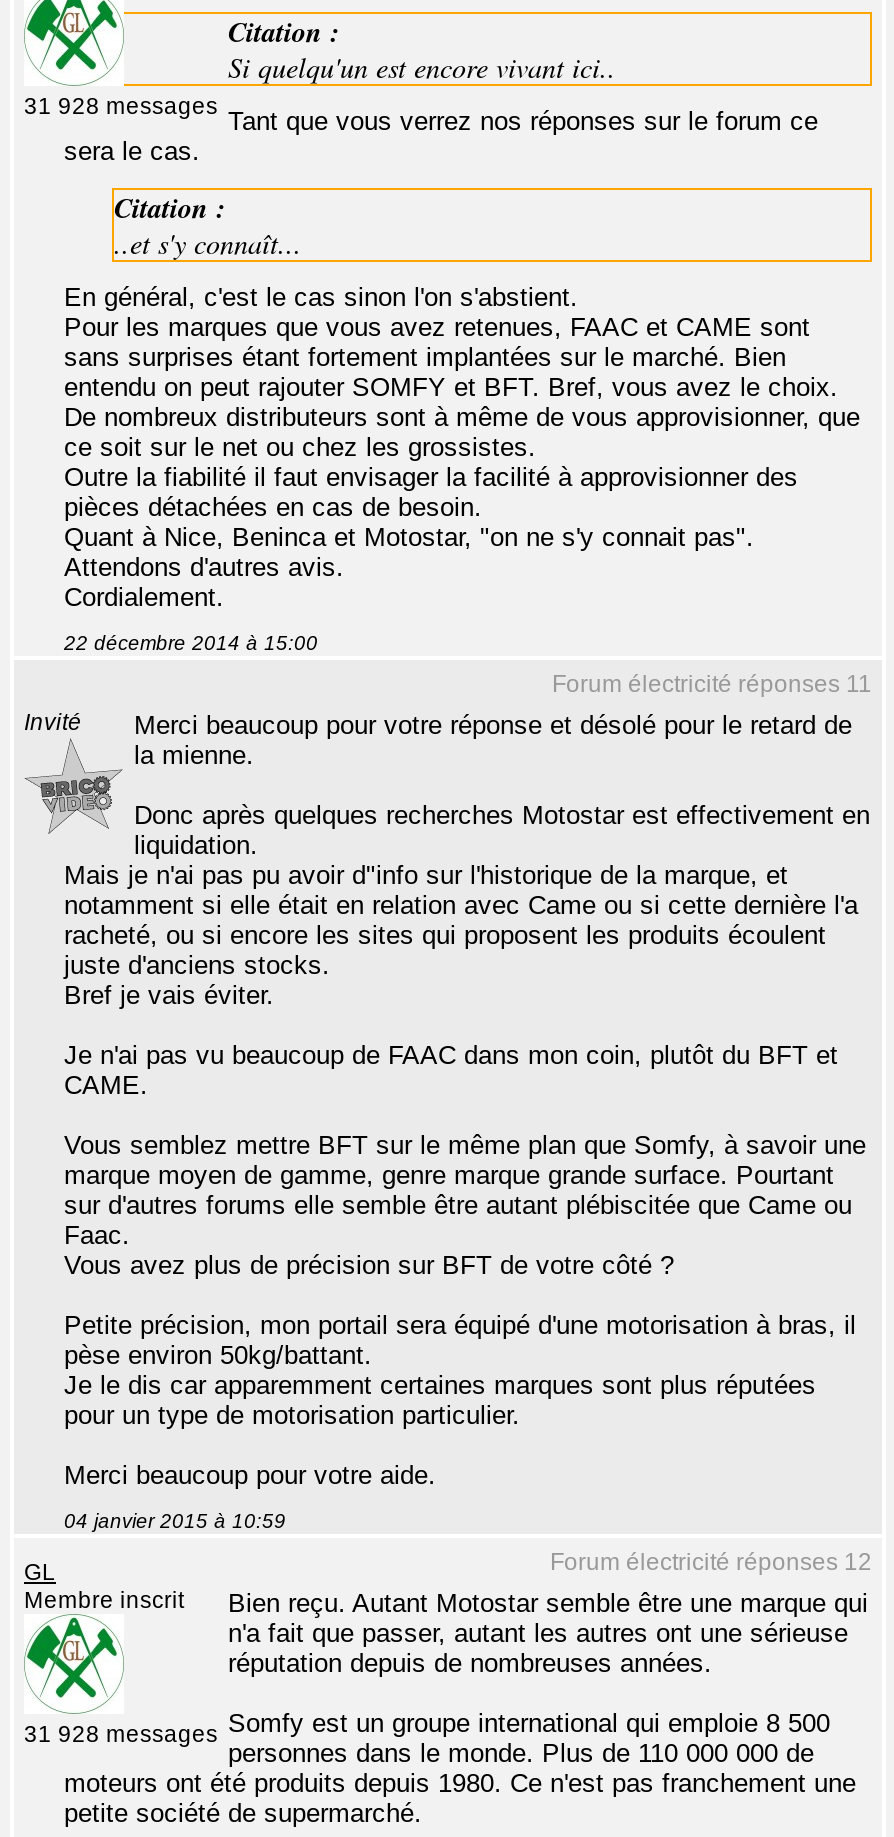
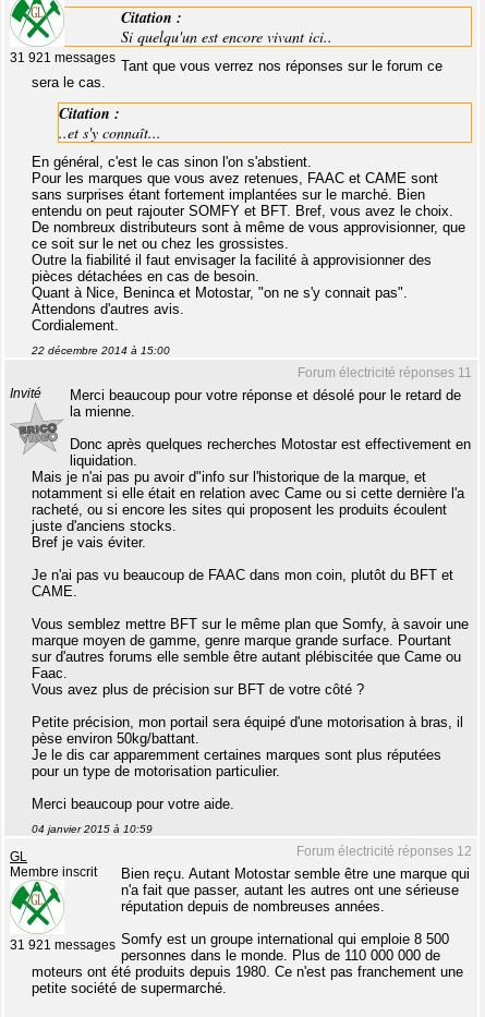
- 31 928 messages
+ 31 921 messages

- 31 928 messages Somfy est un groupe international qui emploie 8 500
+ 31 921 messages Somfy est un groupe international qui emploie 8 500
